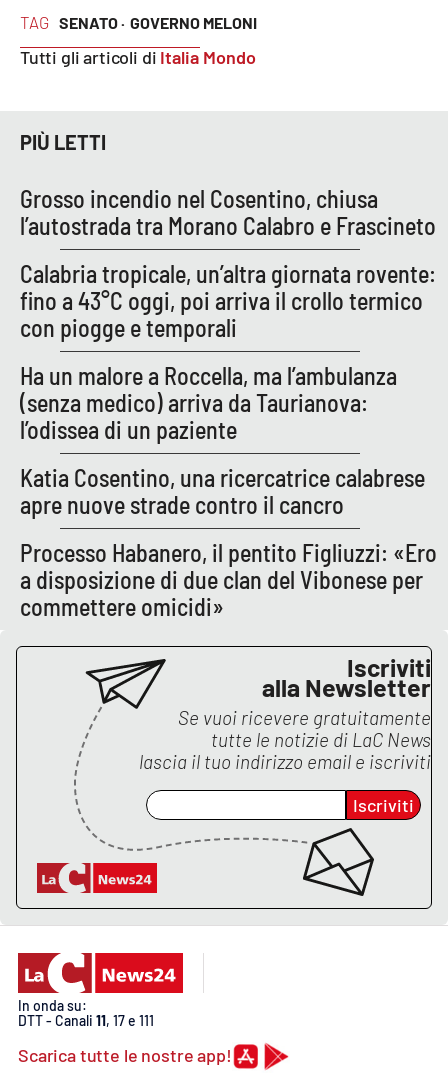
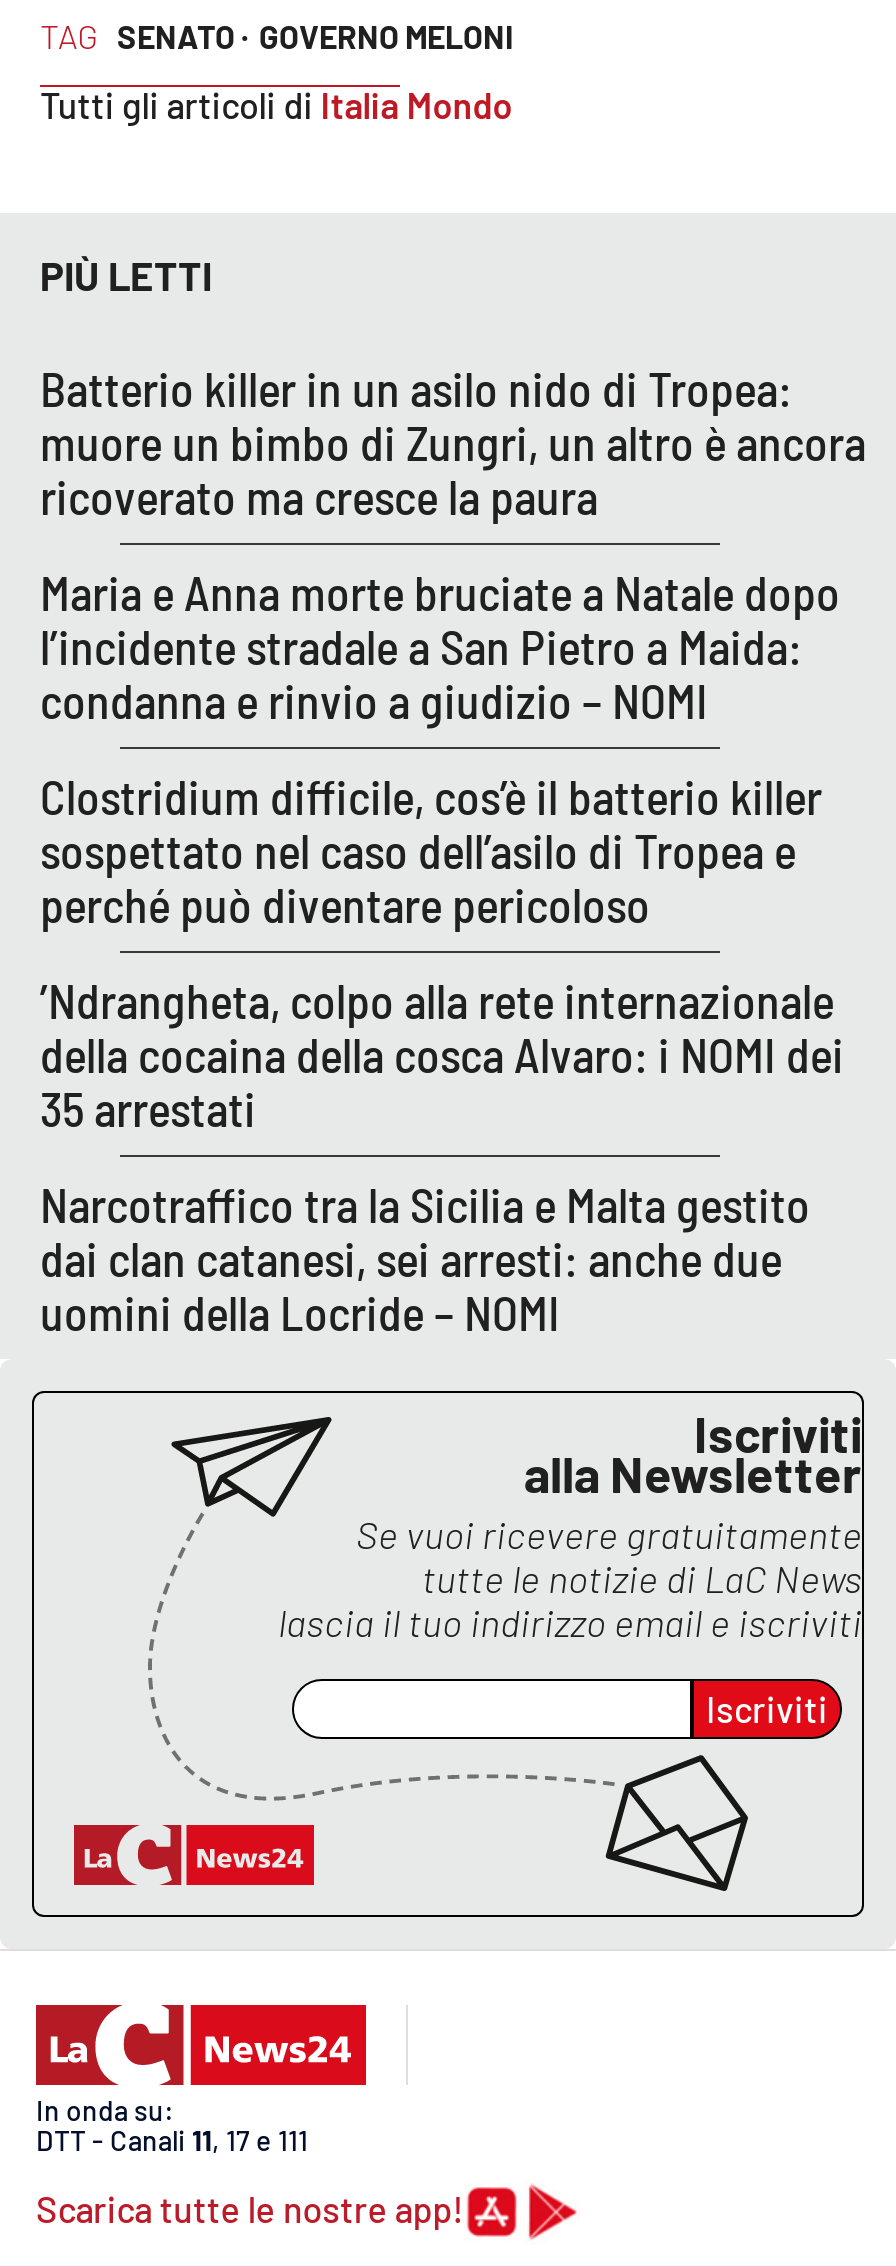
- Grosso incendio nel Cosentino, chiusa
- l’autostrada tra Morano Calabro e Frascineto
+ Batterio killer in un asilo nido di Tropea:
+ muore un bimbo di Zungri, un altro è ancora
+ ricoverato ma cresce la paura

- Calabria tropicale, un’altra giornata rovente:
- fino a 43°C oggi, poi arriva il crollo termico
- con piogge e temporali
+ Maria e Anna morte bruciate a Natale dopo
+ l’incidente stradale a San Pietro a Maida:
+ condanna e rinvio a giudizio – NOMI

- Ha un malore a Roccella, ma l’ambulanza
- (senza medico) arriva da Taurianova:
- l’odissea di un paziente
+ Clostridium difficile, cos’è il batterio killer
+ sospettato nel caso dell’asilo di Tropea e
+ perché può diventare pericoloso

- Katia Cosentino, una ricercatrice calabrese
- apre nuove strade contro il cancro
+ ’Ndrangheta, colpo alla rete internazionale
+ della cocaina della cosca Alvaro: i NOMI dei
+ 35 arrestati

- Processo Habanero, il pentito Figliuzzi: «Ero
- a disposizione di due clan del Vibonese per
- commettere omicidi»
+ Narcotraffico tra la Sicilia e Malta gestito
+ dai clan catanesi, sei arresti: anche due
+ uomini della Locride – NOMI
